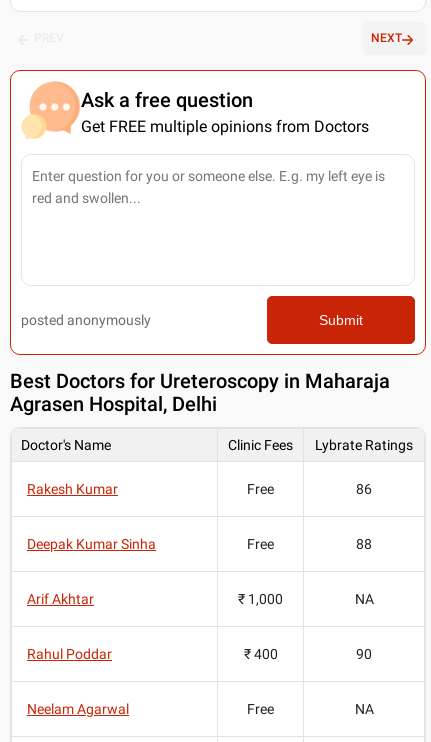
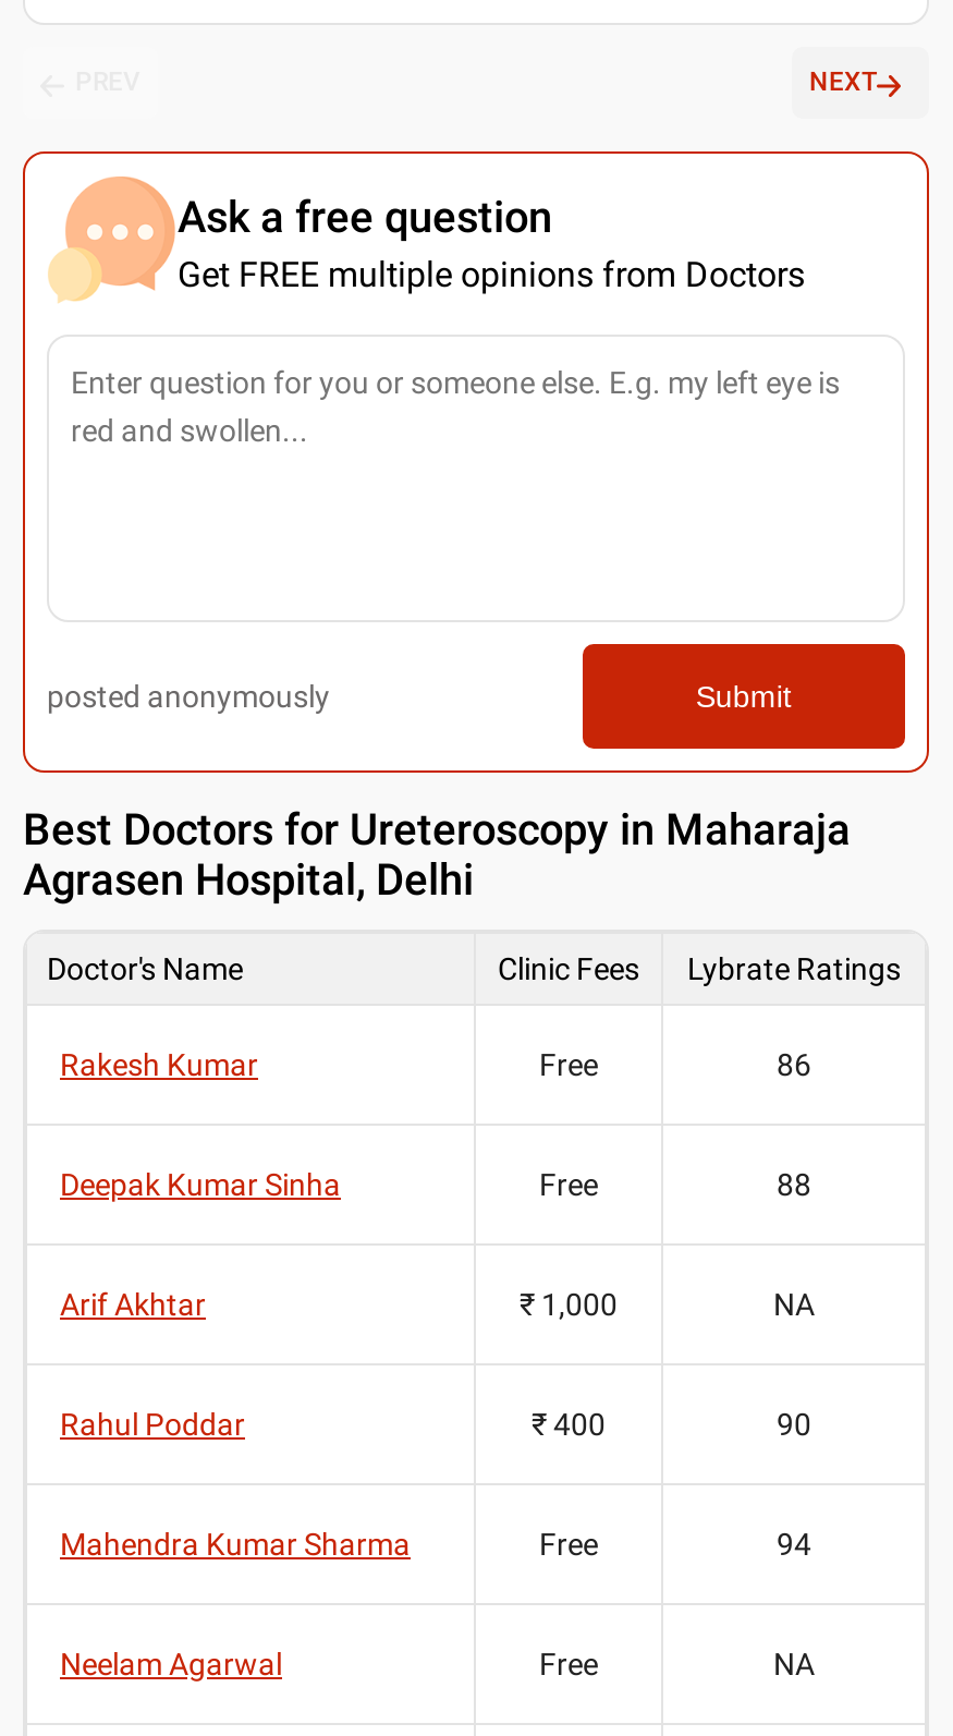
+ Mahendra Kumar Sharma
+ Free
+ 94
